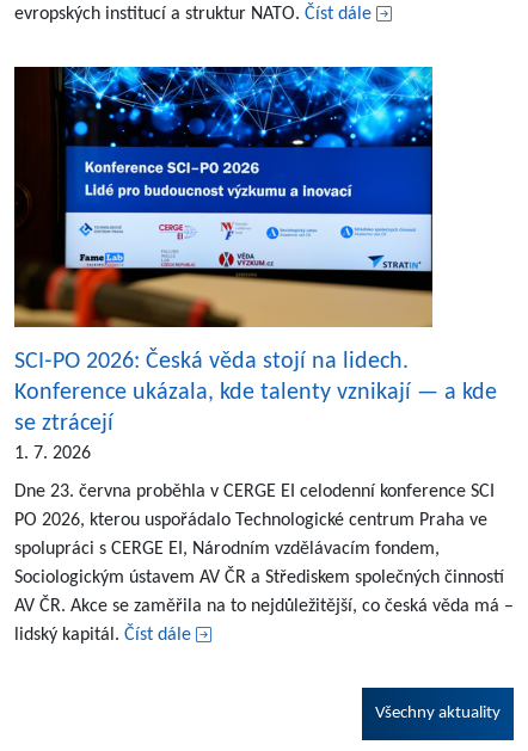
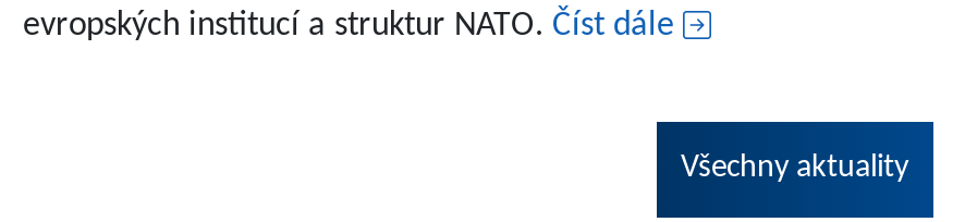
- [image]
- SCI‑PO 2026: Česká věda stojí na lidech.
- Konference ukázala, kde talenty vznikají — a kde
- se ztrácejí
- 1. 7. 2026
- Dne 23. června proběhla v CERGE EI celodenní konference SCI
- PO 2026, kterou uspořádalo Technologické centrum Praha ve
- spolupráci s CERGE EI, Národním vzdělávacím fondem,
- Sociologickým ústavem AV ČR a Střediskem společných činností
- AV ČR. Akce se zaměřila na to nejdůležitější, co česká věda má –
- lidský kapitál. Číst dále
